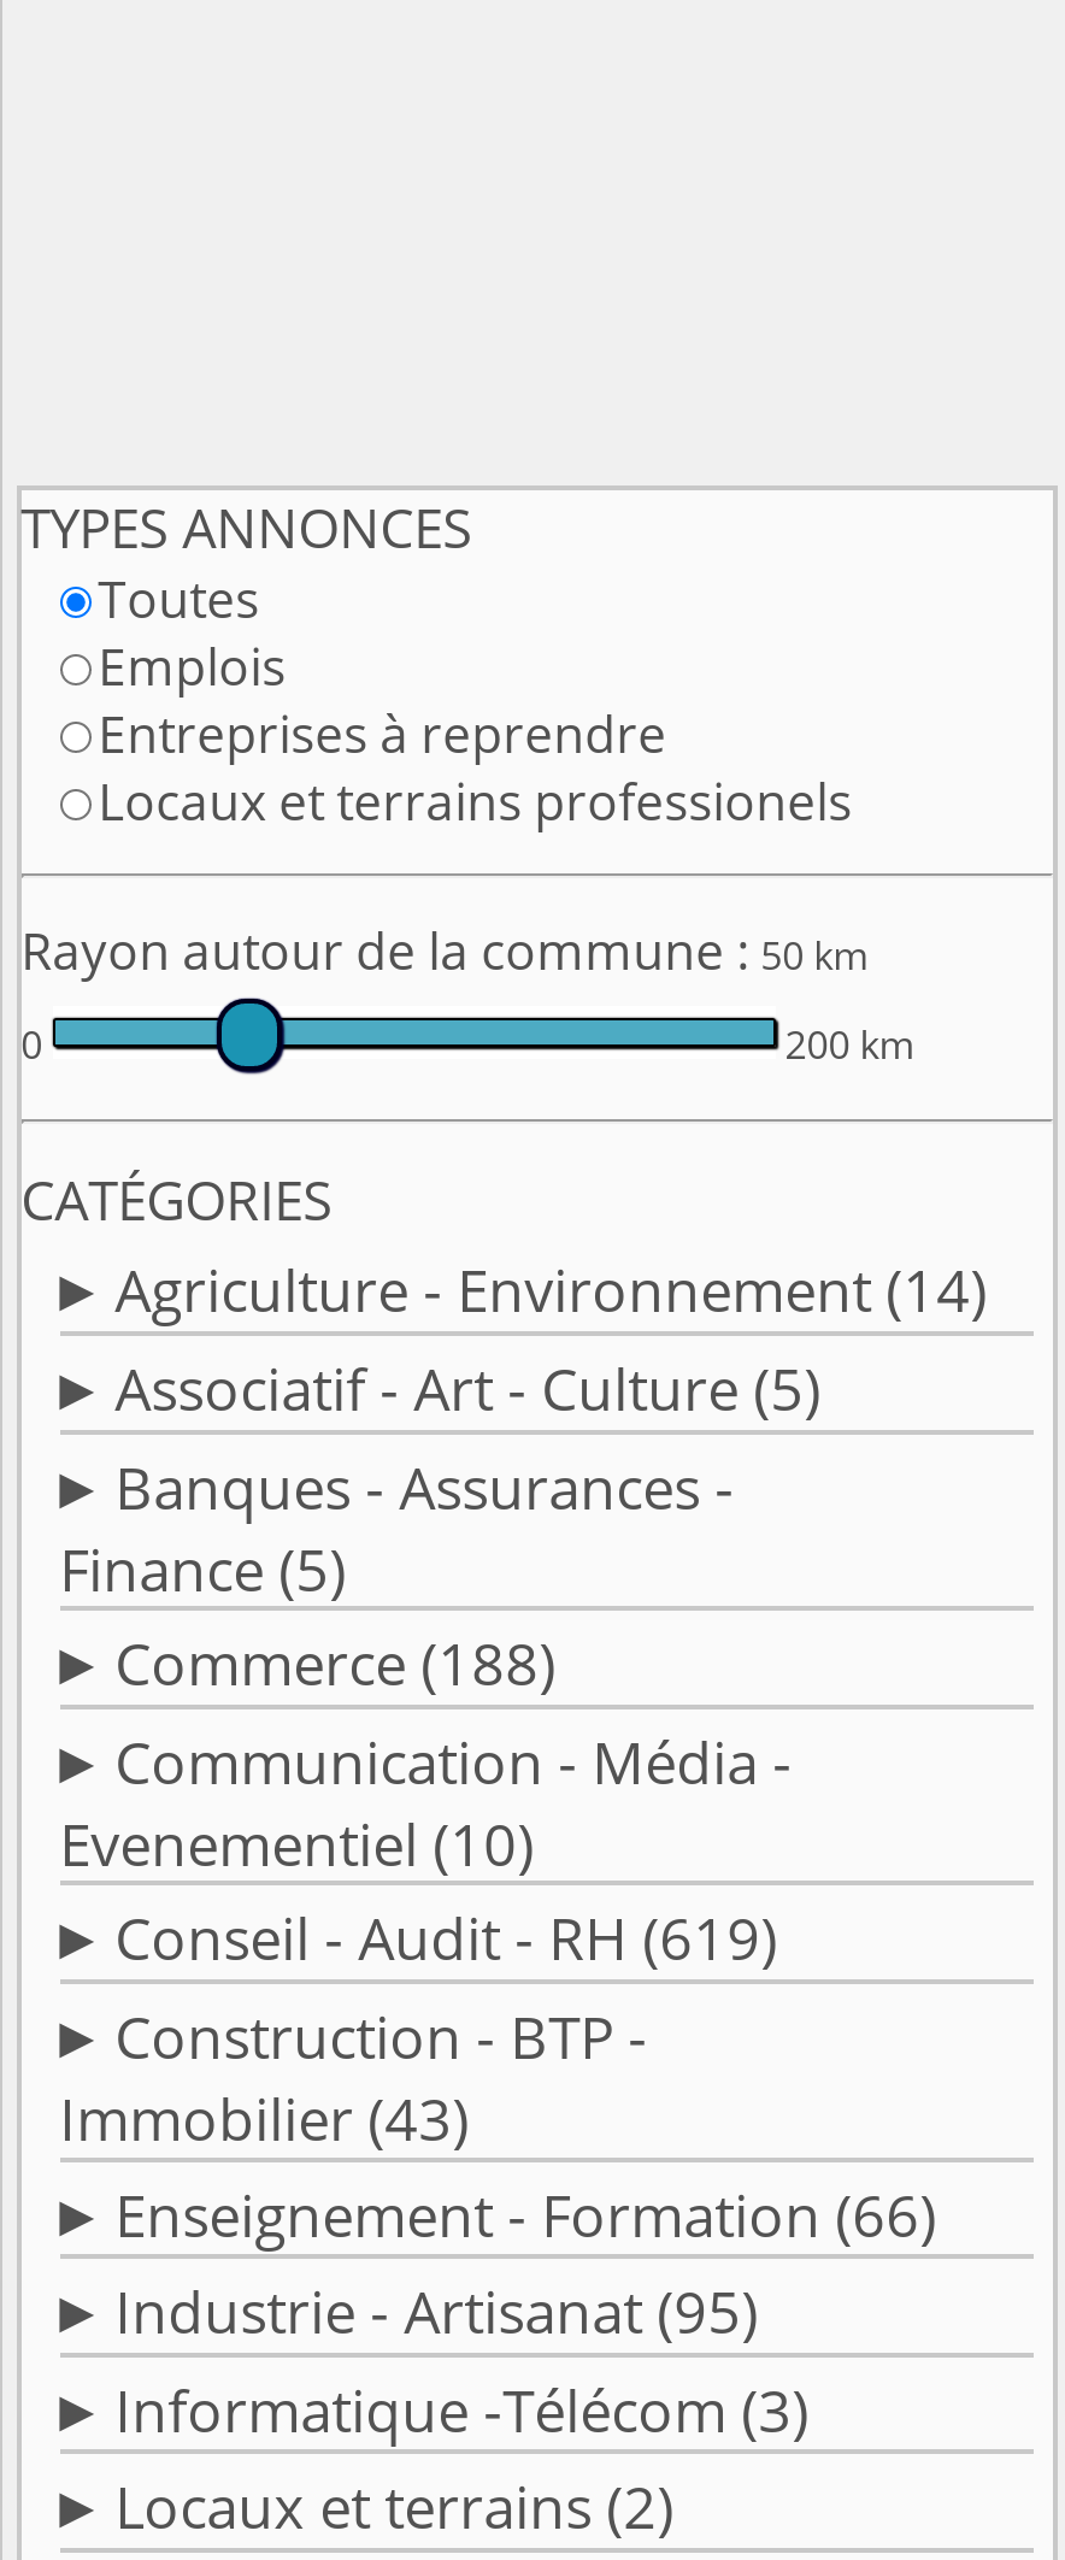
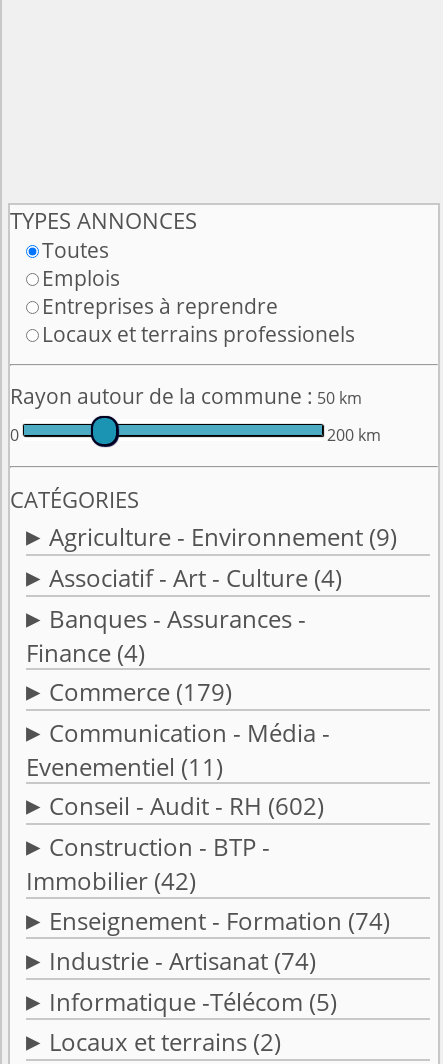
- Agriculture - Environnement (14)
+ Agriculture - Environnement (9)

- Associatif - Art - Culture (5)
+ Associatif - Art - Culture (4)

- Finance (5)
+ Finance (4)

- Commerce (188)
+ Commerce (179)

- Evenementiel (10)
+ Evenementiel (11)

- Conseil - Audit - RH (619)
+ Conseil - Audit - RH (602)

- Immobilier (43)
+ Immobilier (42)

- Enseignement - Formation (66)
+ Enseignement - Formation (74)

- Industrie - Artisanat (95)
+ Industrie - Artisanat (74)

- Informatique -Télécom (3)
+ Informatique -Télécom (5)
